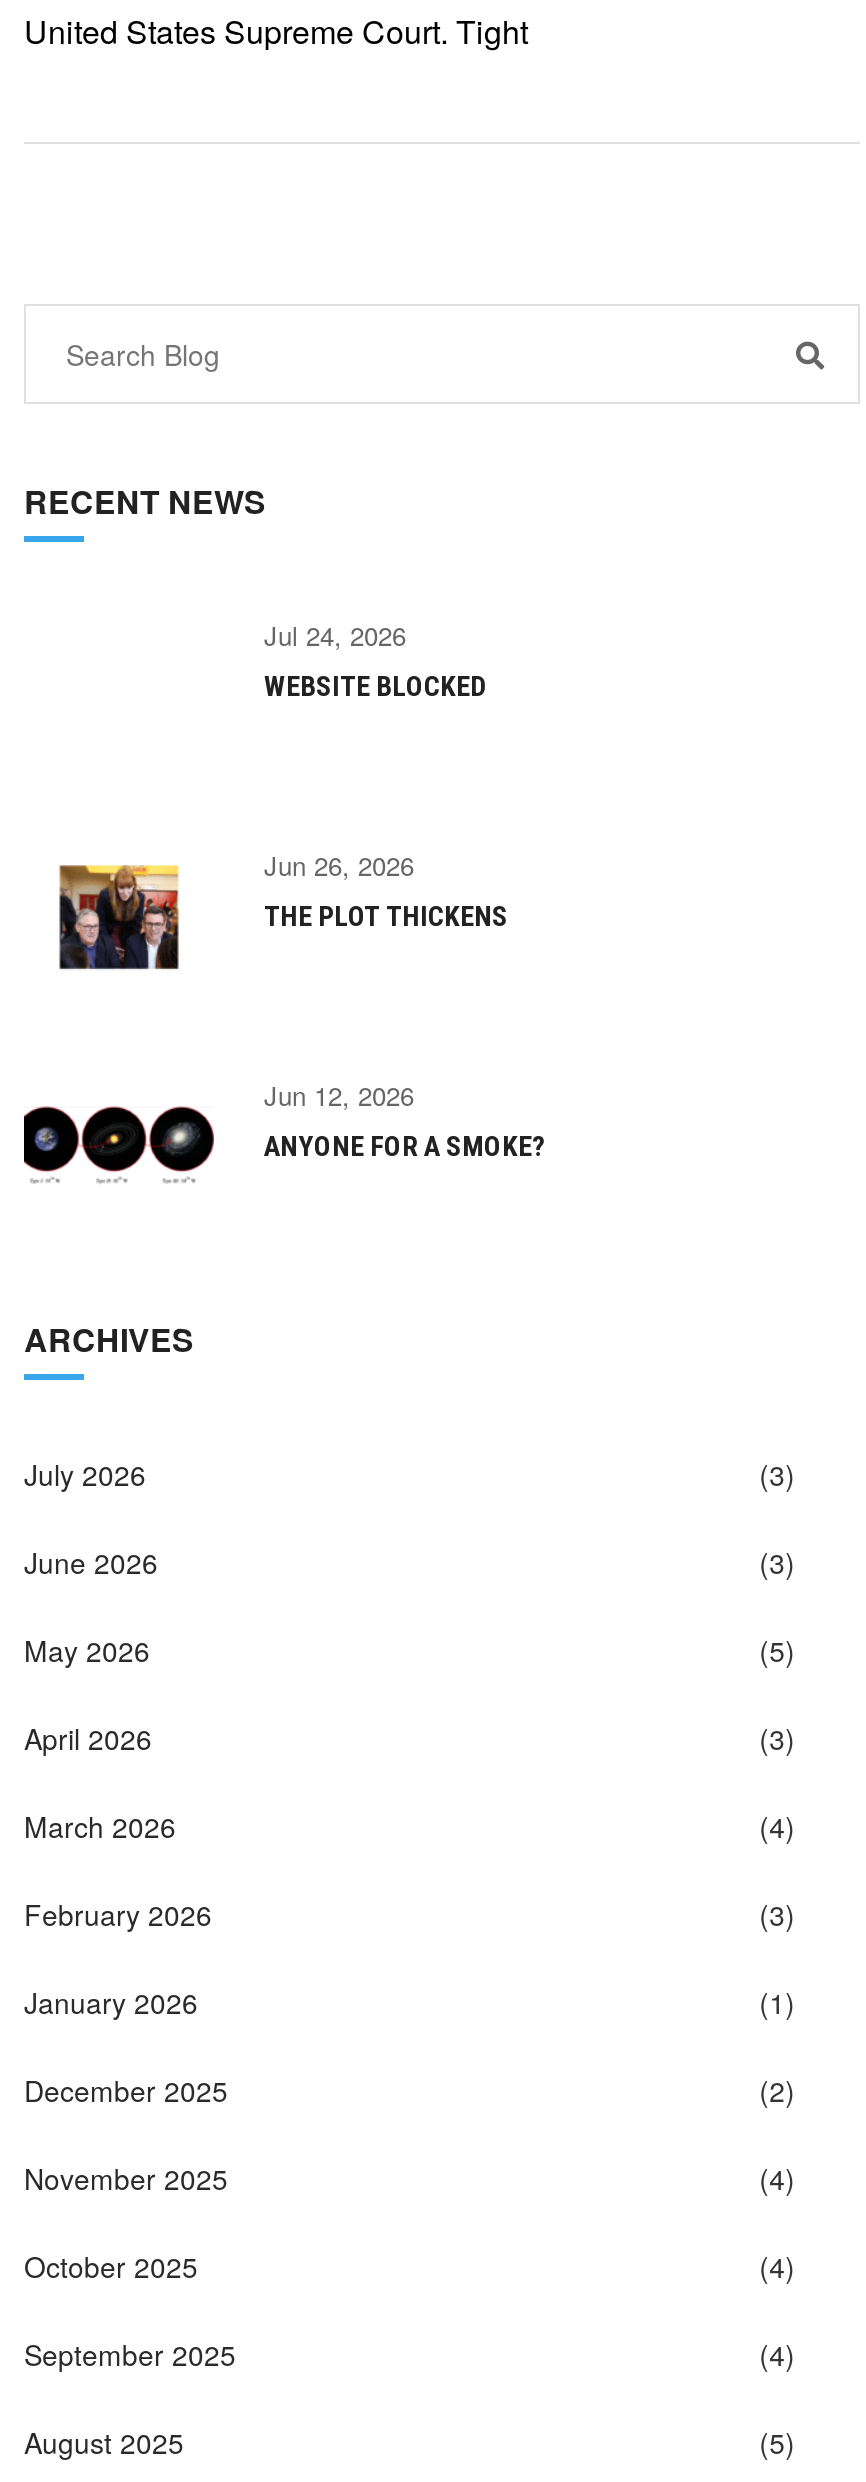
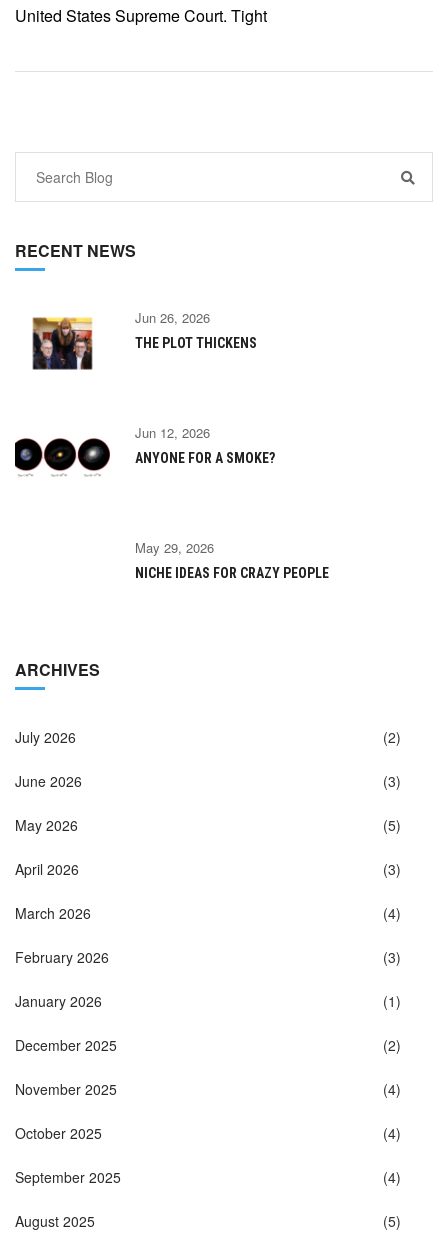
- Jul 24, 2026
- WEBSITE BLOCKED

moved up: [image] | Jun 26, 2026 | THE PLOT THICKENS | Jun 12, 2026 | ANYONE FOR A SMOKE?

+ May 29, 2026
+ NICHE IDEAS FOR CRAZY PEOPLE

- (3)
+ (2)
